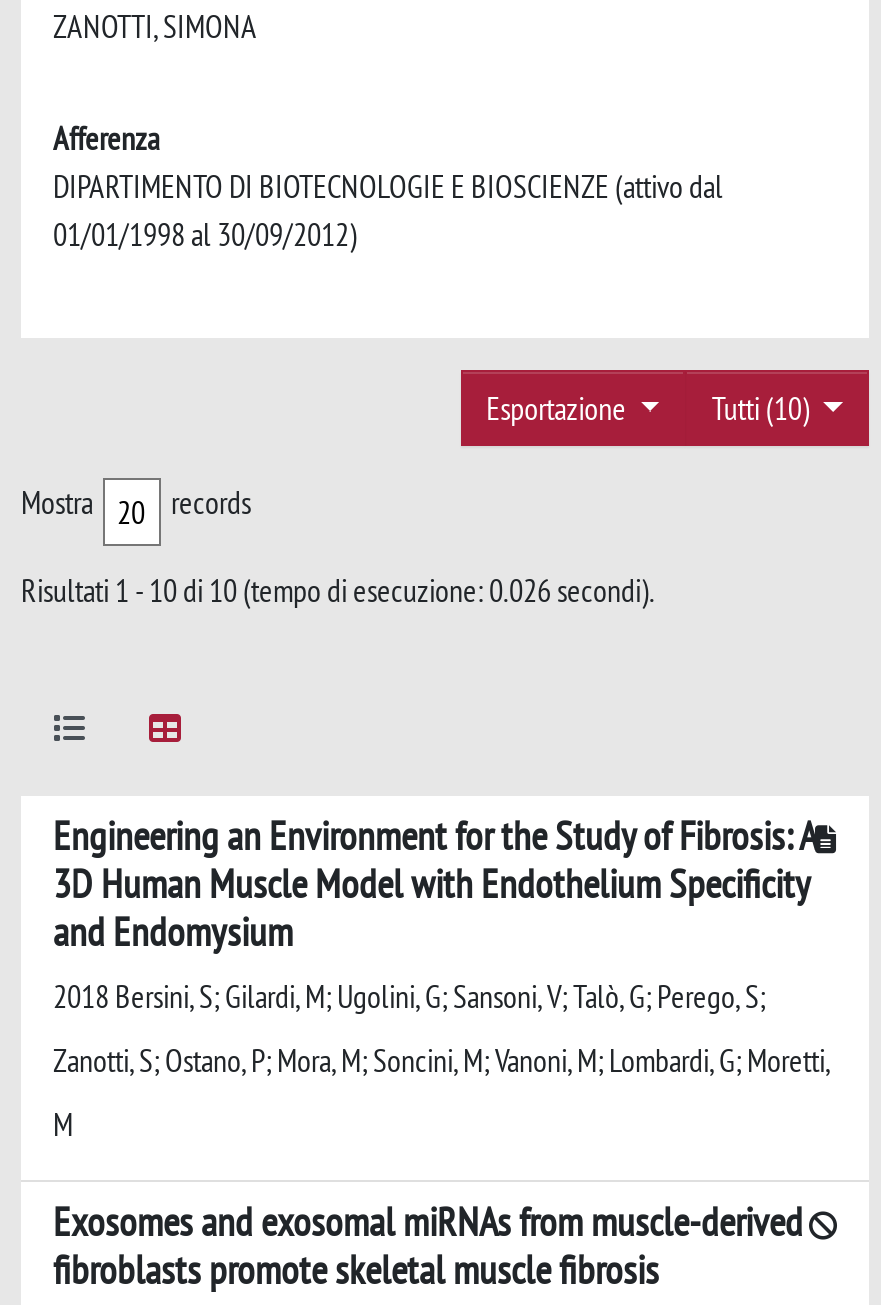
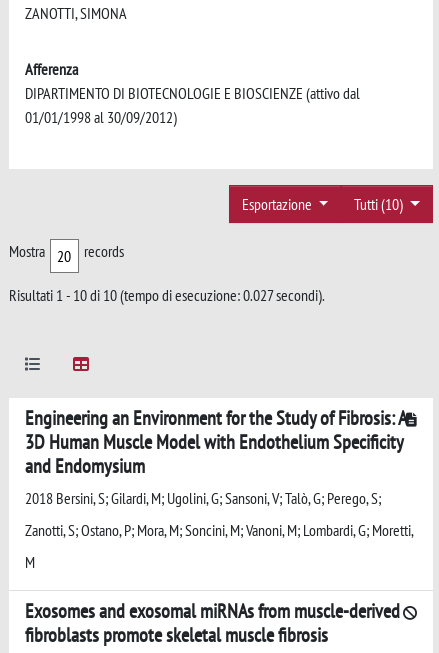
- Risultati 1 - 10 di 10 (tempo di esecuzione: 0.026 secondi).
+ Risultati 1 - 10 di 10 (tempo di esecuzione: 0.027 secondi).
